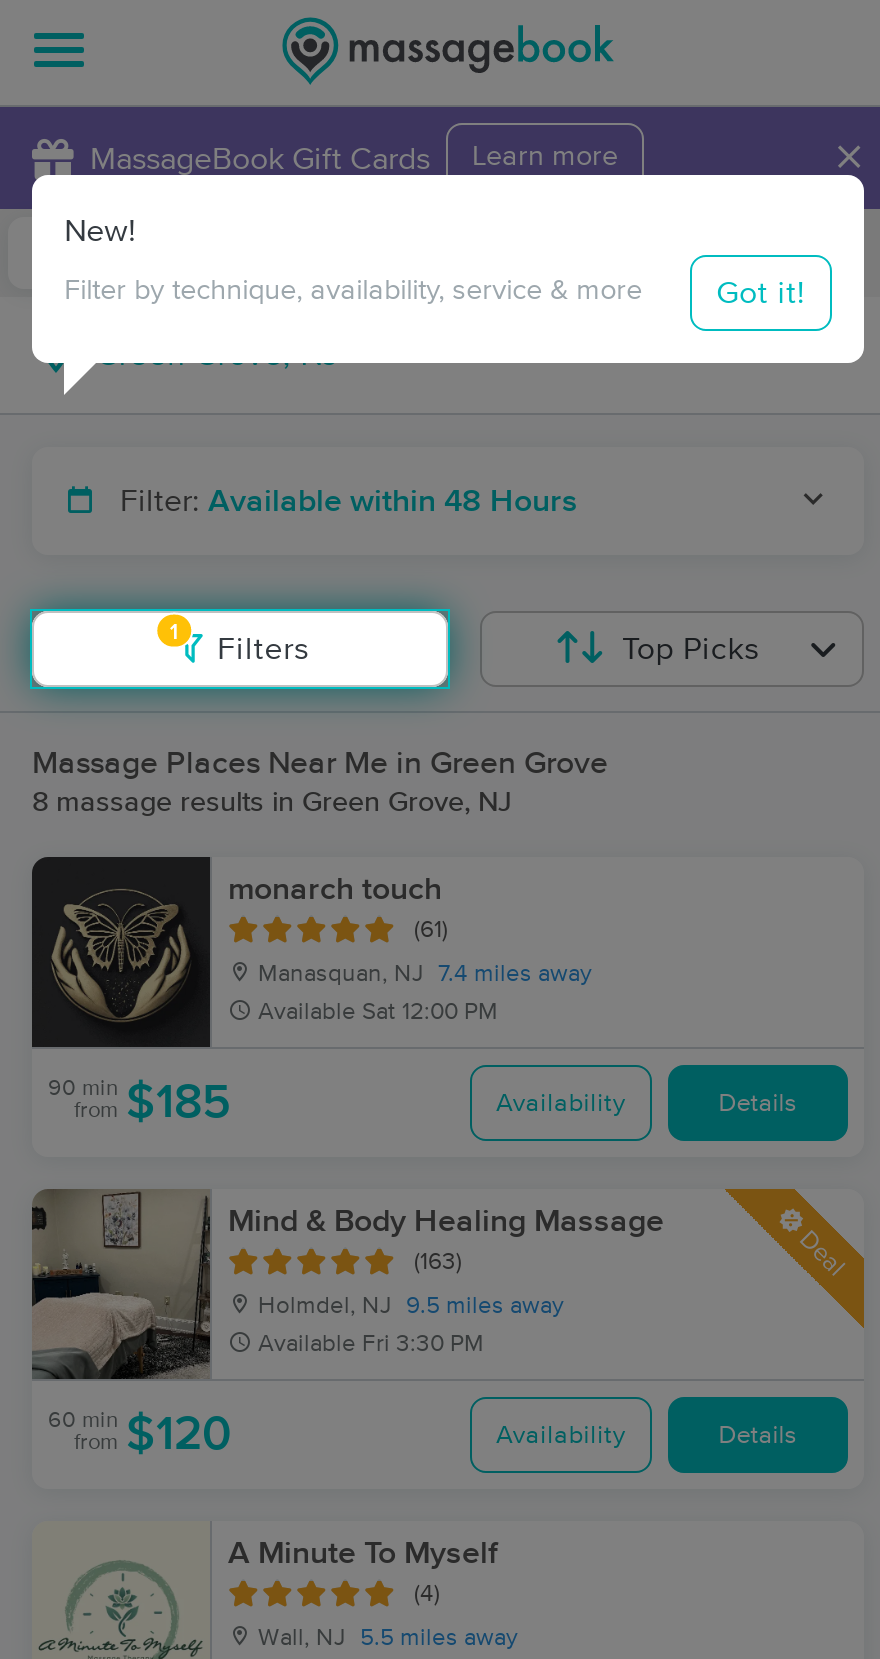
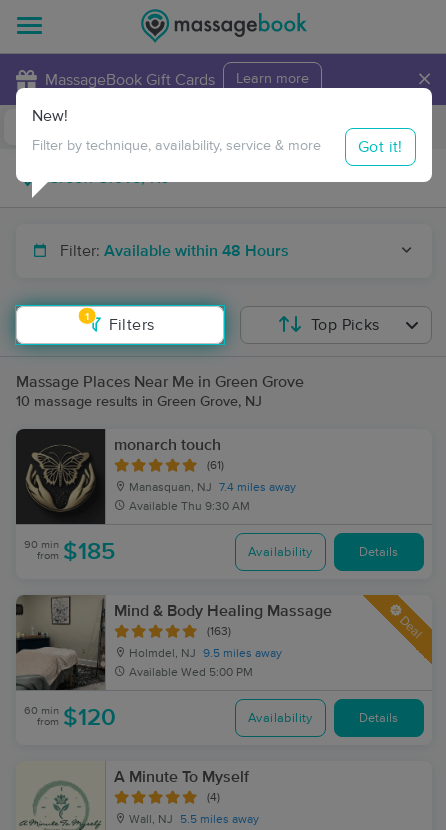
- 8 massage results in Green Grove, NJ
+ 10 massage results in Green Grove, NJ

- Available Sat 12:00 PM
+ Available Thu 9:30 AM

- Available Fri 3:30 PM
+ Available Wed 5:00 PM
